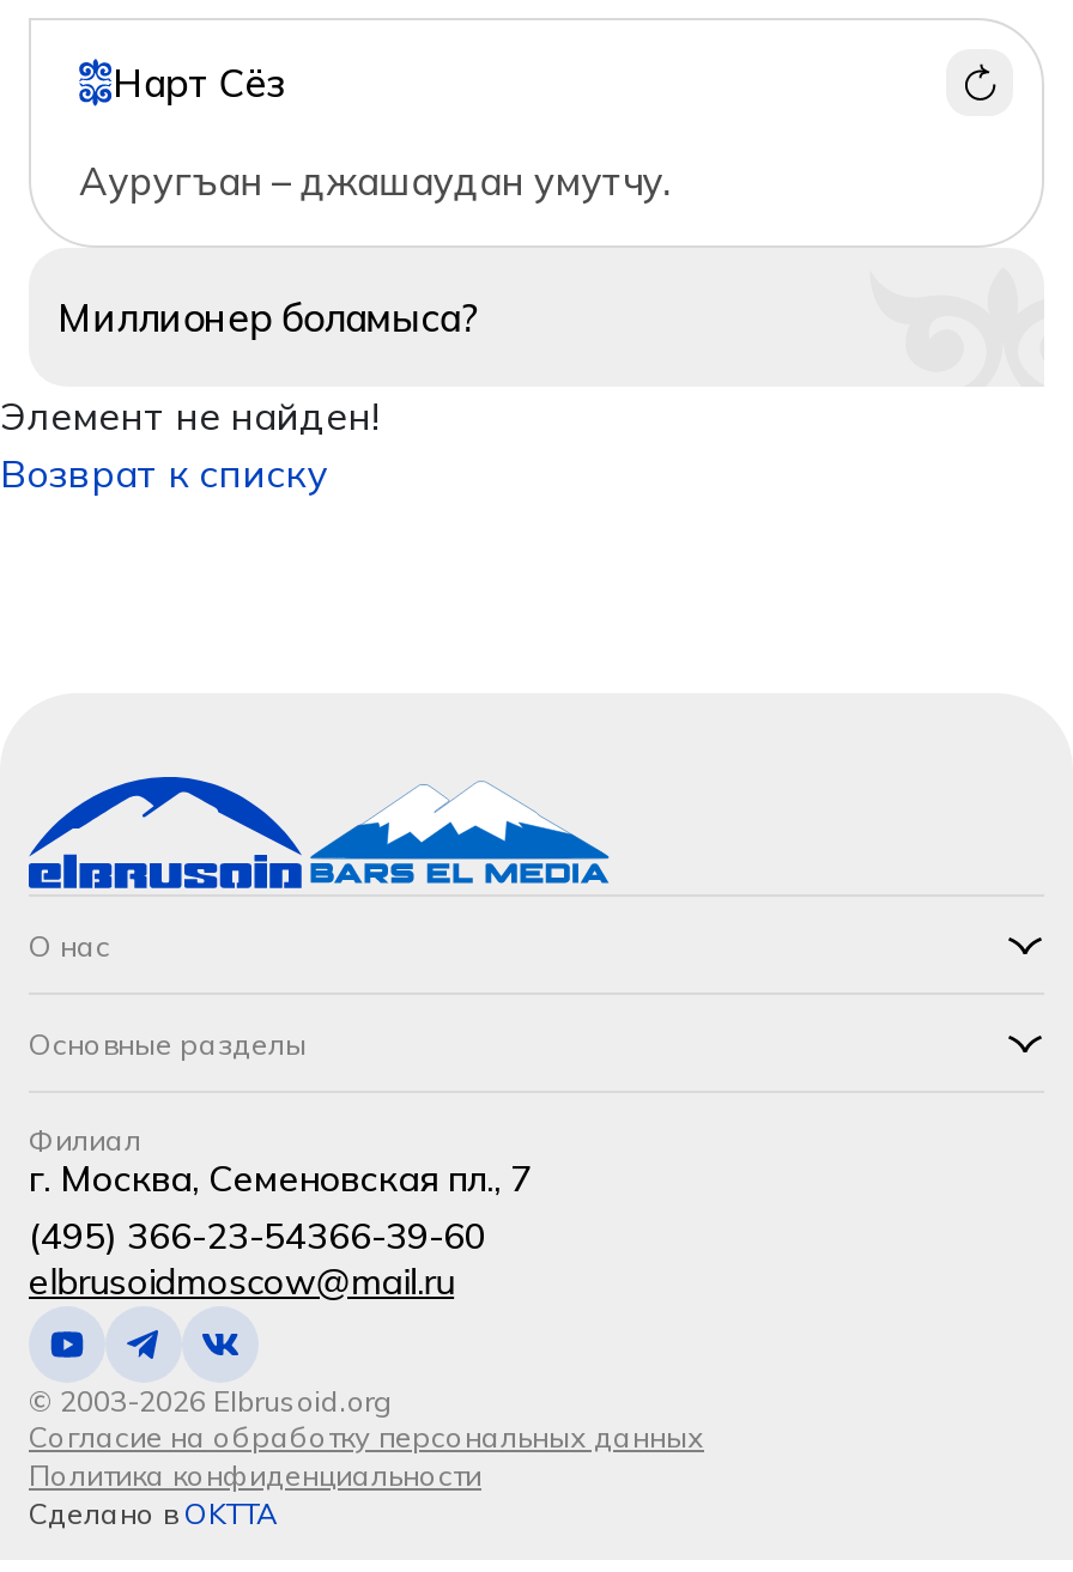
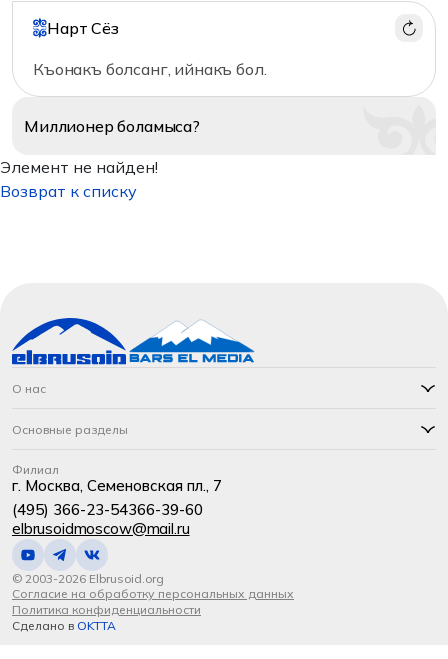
- Ауругъан – джашаудан умутчу.
+ Къонакъ болсанг, ийнакъ бол.
